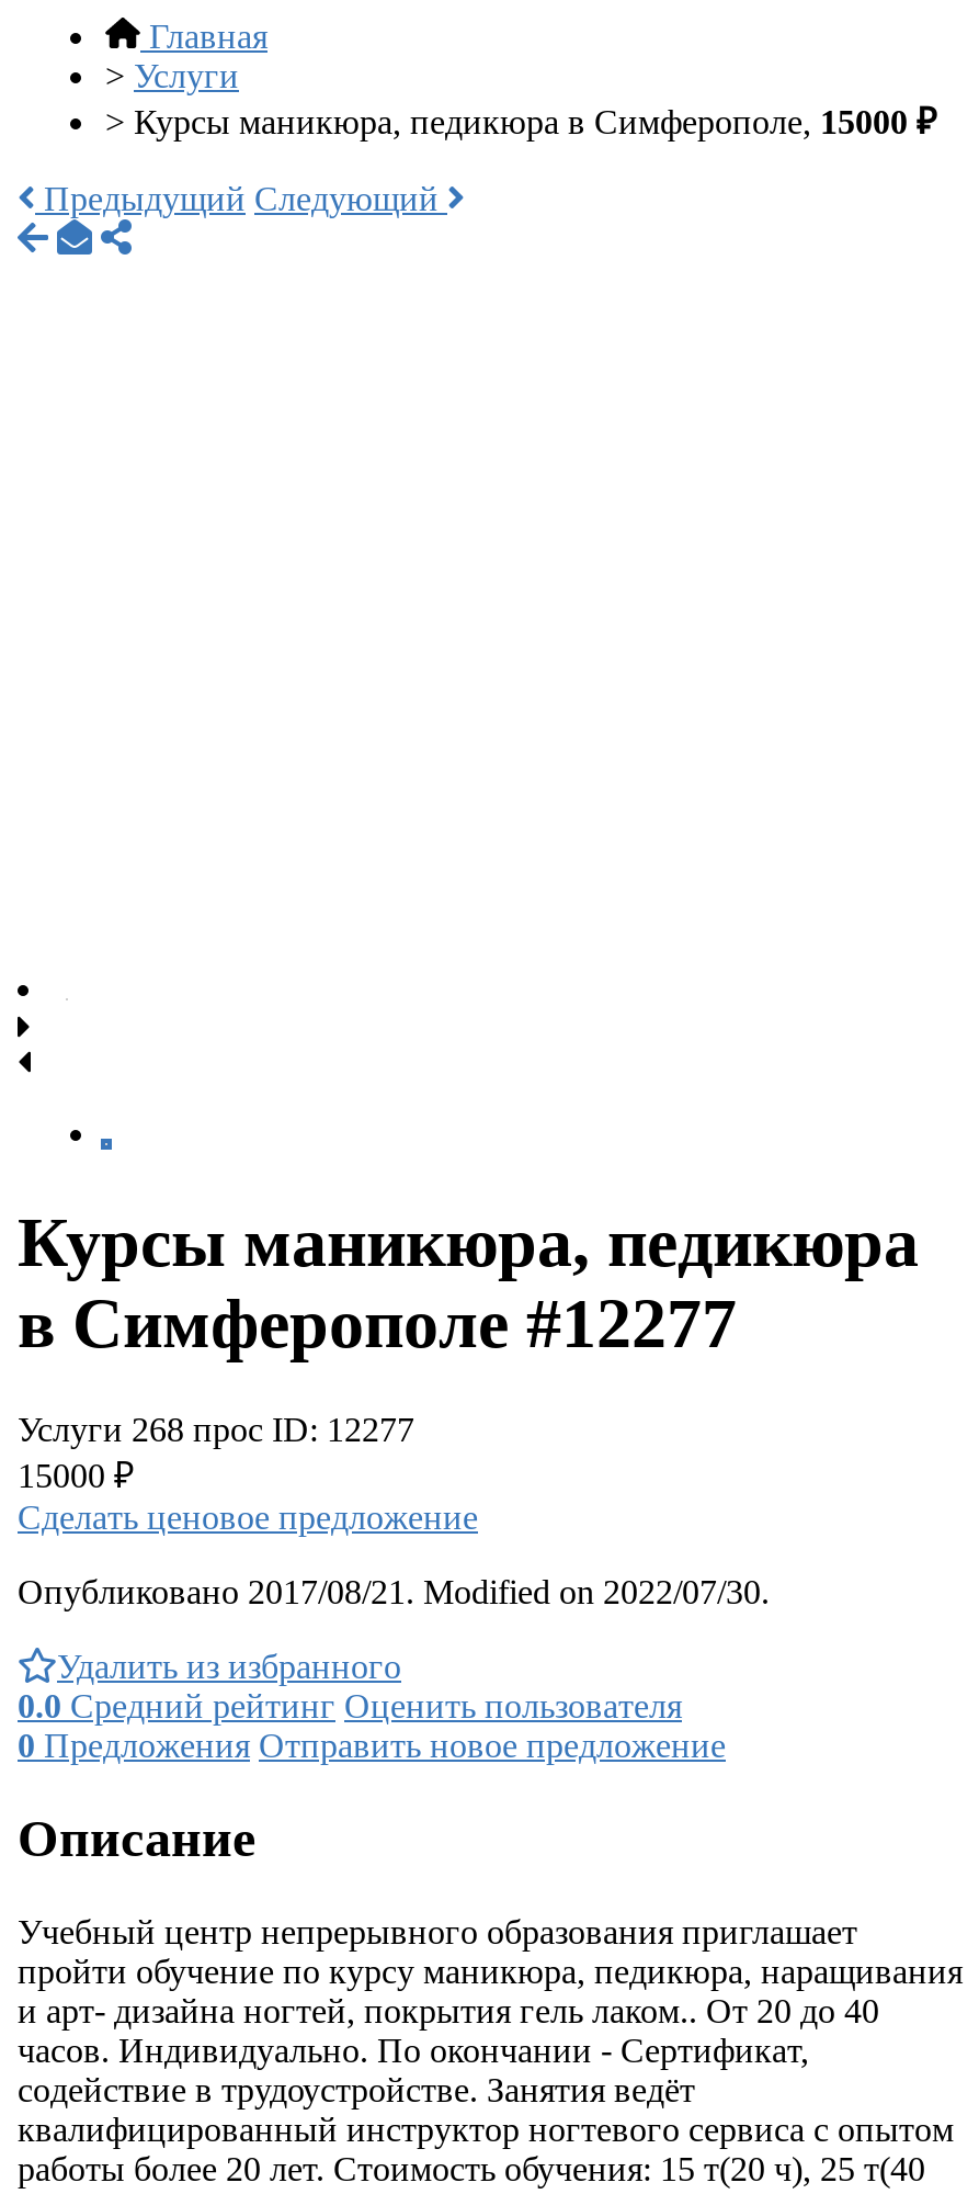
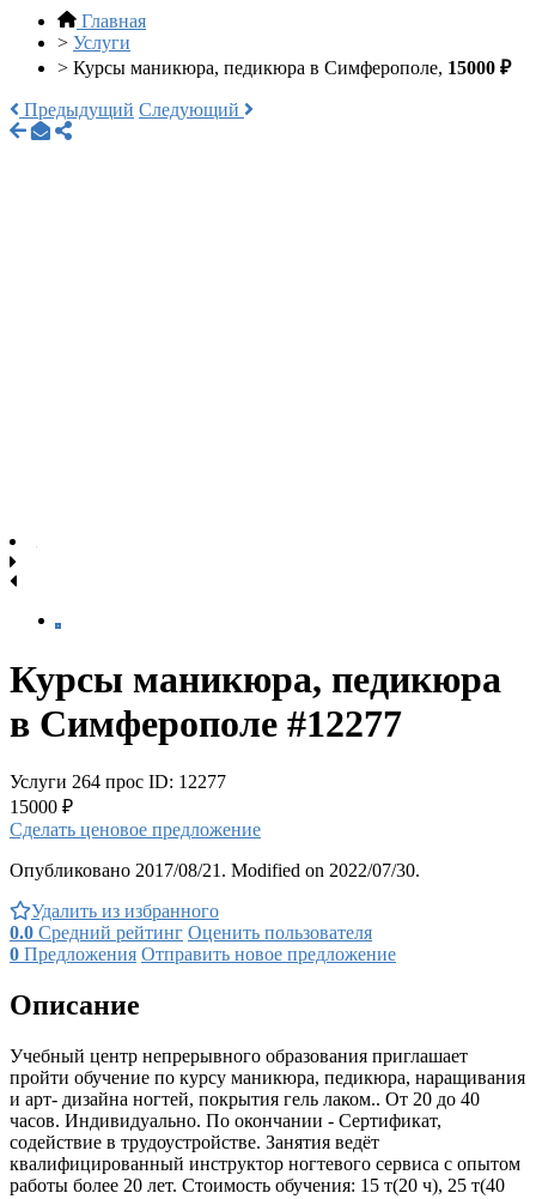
- Услуги 268 прос ID: 12277
+ Услуги 264 прос ID: 12277
